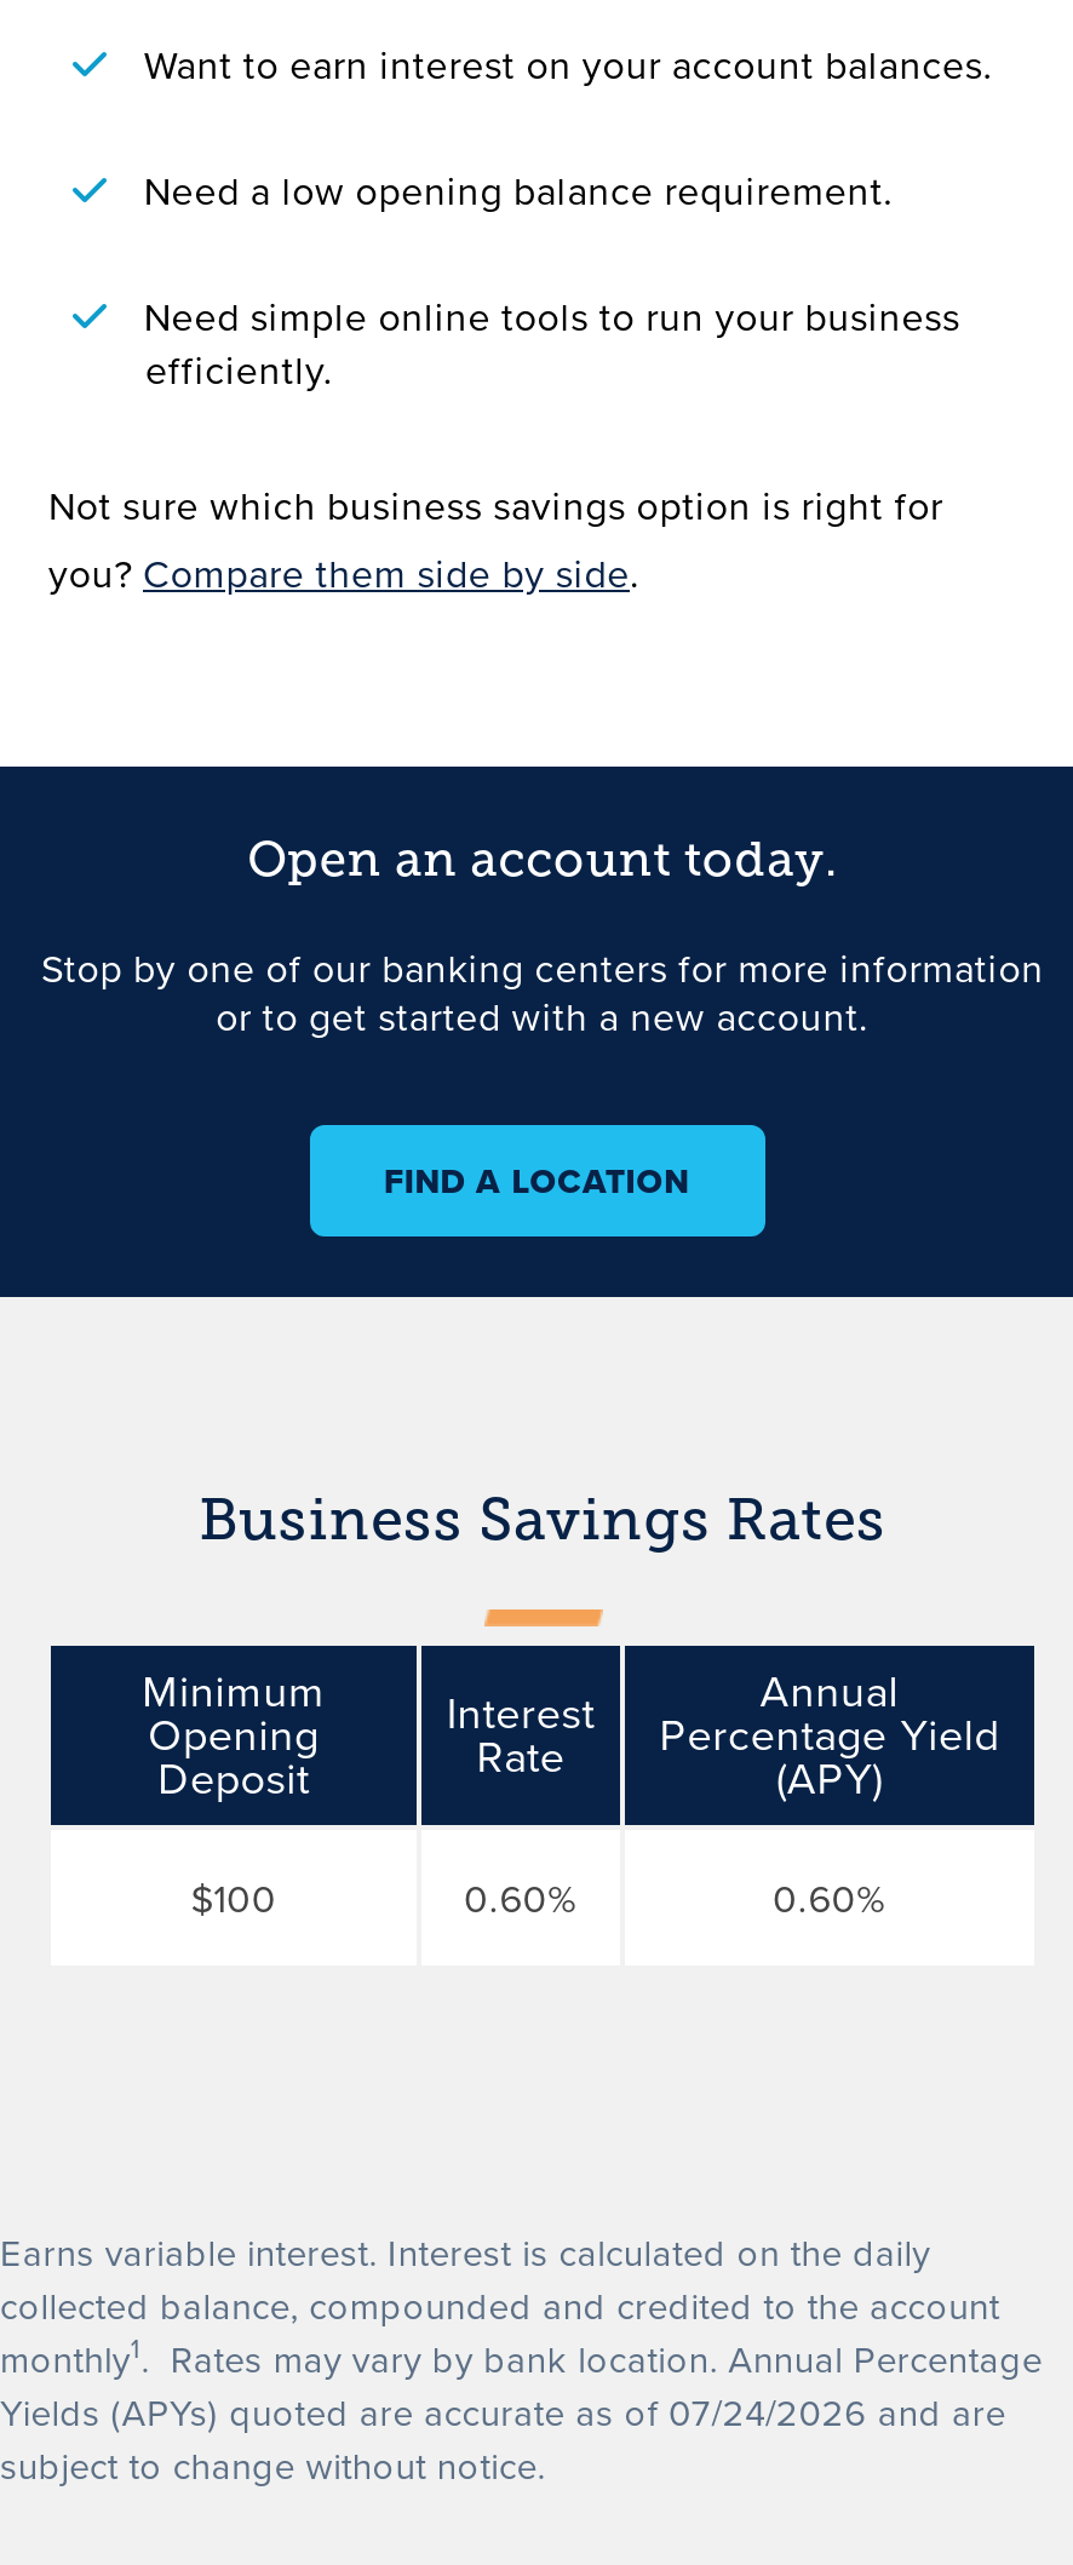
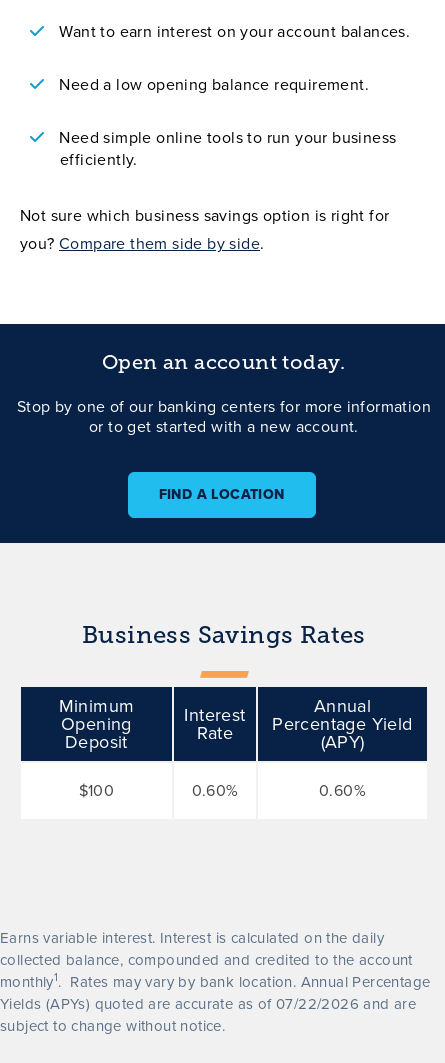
- Yields (APYs) quoted are accurate as of 07/24/2026 and are
+ Yields (APYs) quoted are accurate as of 07/22/2026 and are
